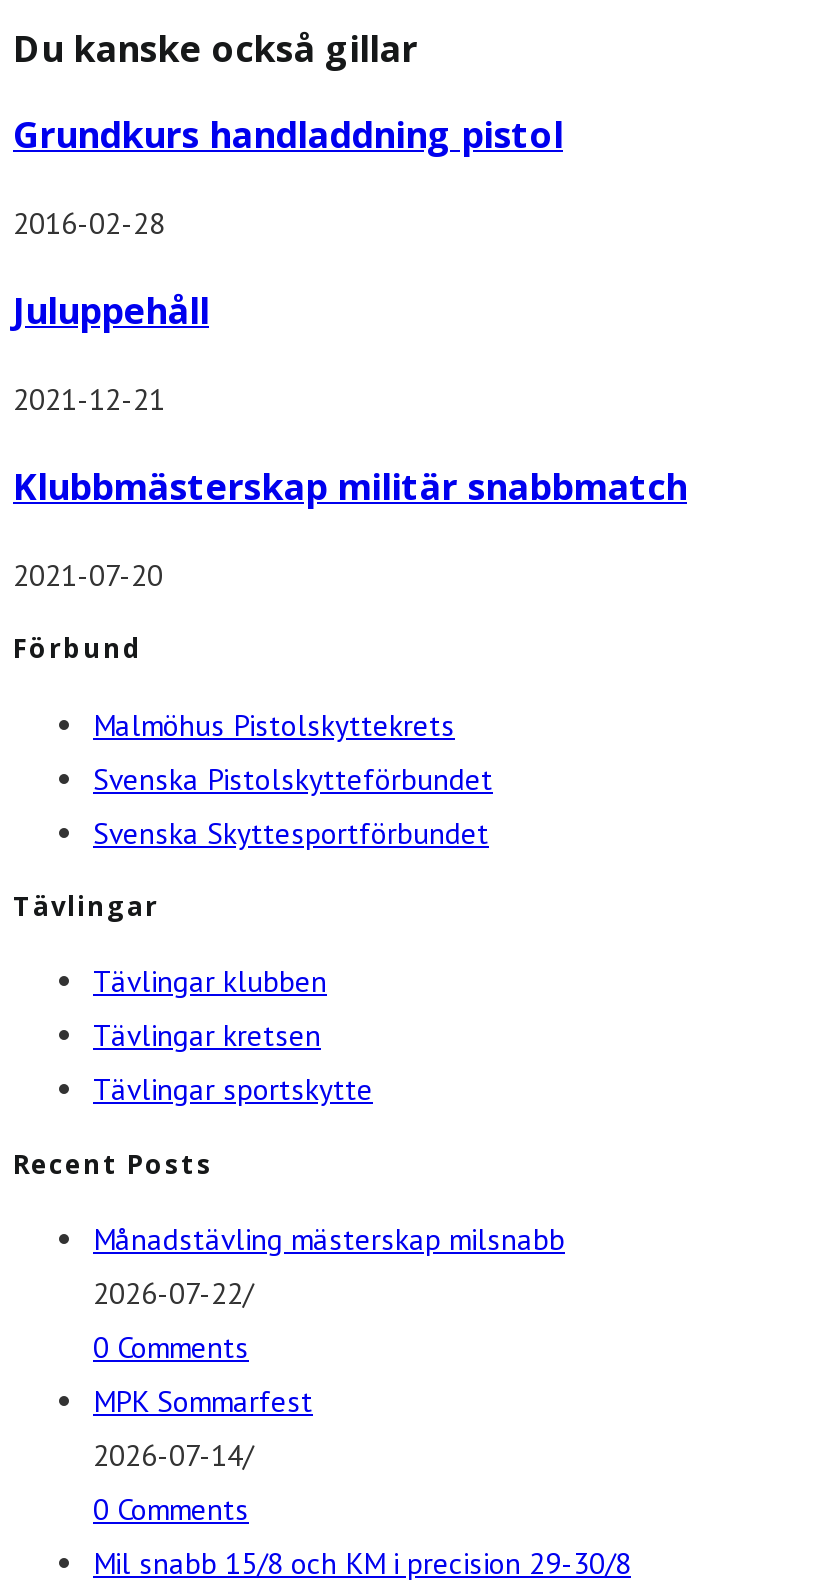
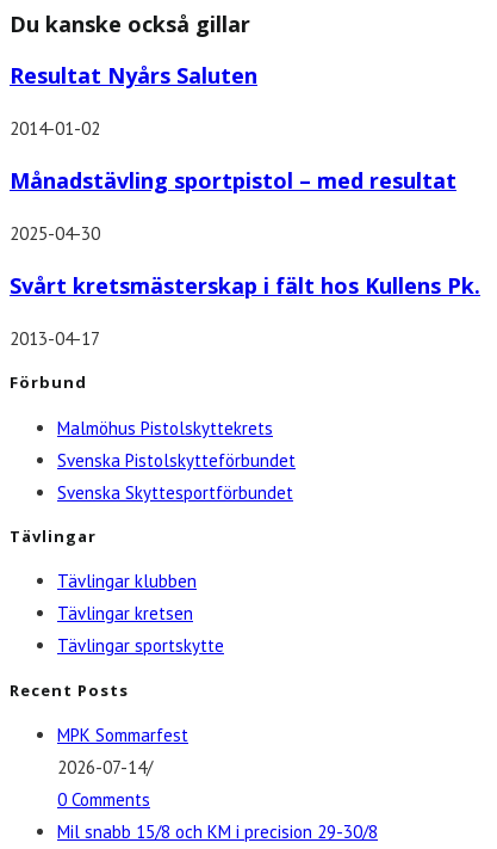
- Grundkurs handladdning pistol
+ Resultat Nyårs Saluten

- 2016-02-28
+ 2014-01-02

- Juluppehåll
+ Månadstävling sportpistol – med resultat

- 2021-12-21
+ 2025-04-30

- Klubbmästerskap militär snabbmatch
+ Svårt kretsmästerskap i fält hos Kullens Pk.

- 2021-07-20
+ 2013-04-17

- Månadstävling mästerskap milsnabb
- 2026-07-22/
- 0 Comments
